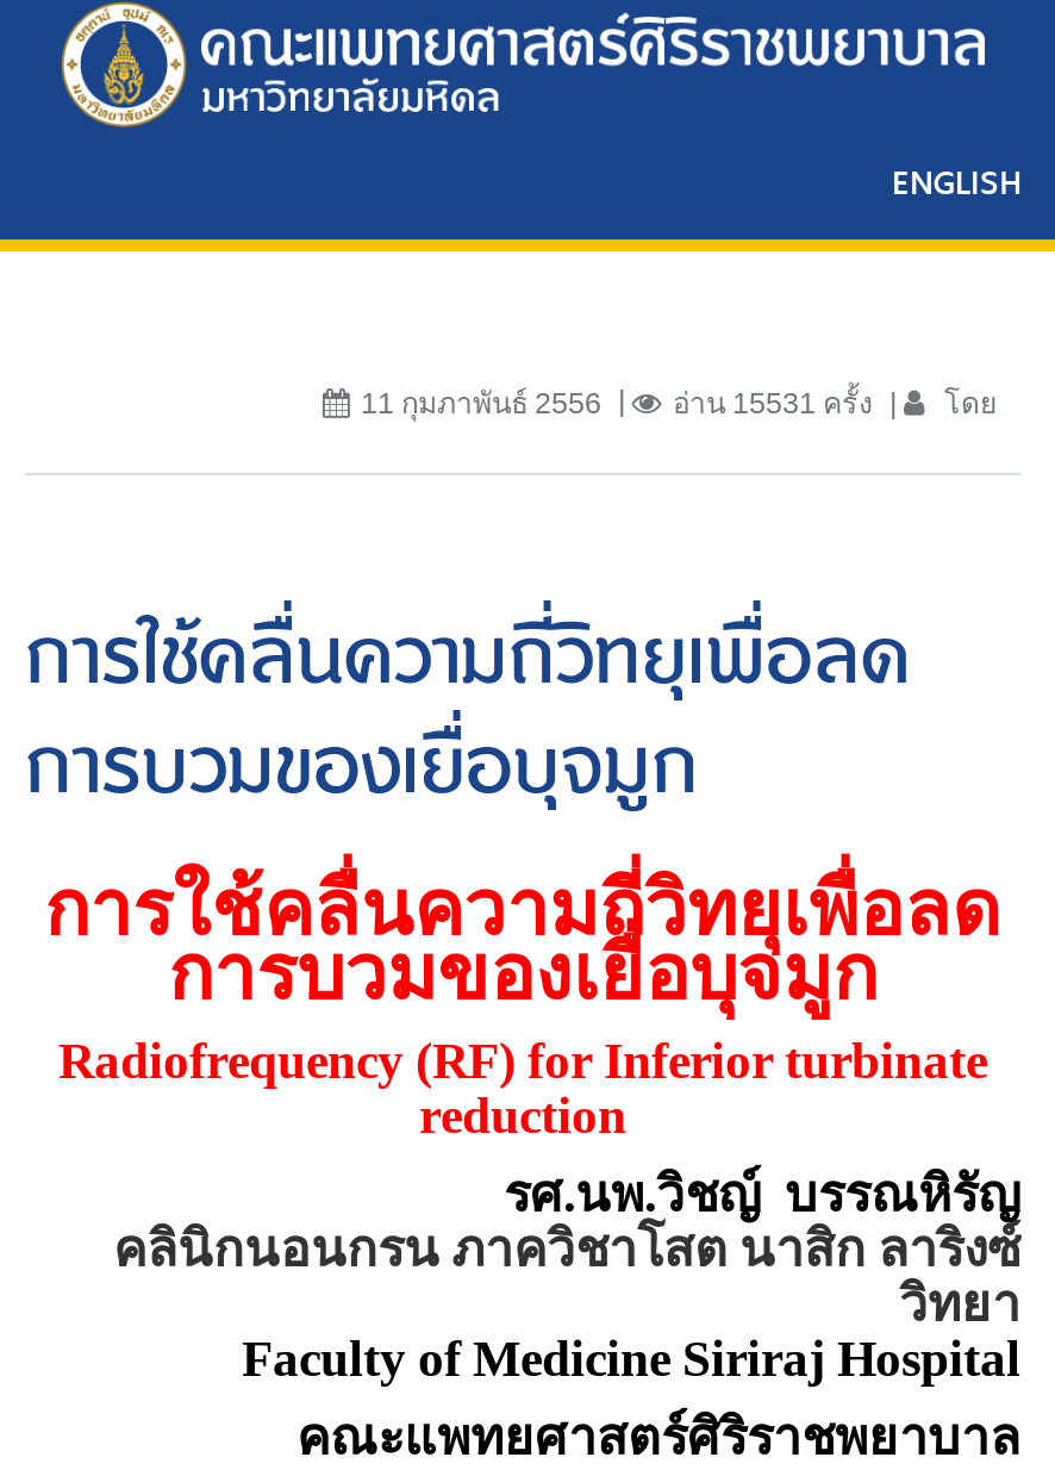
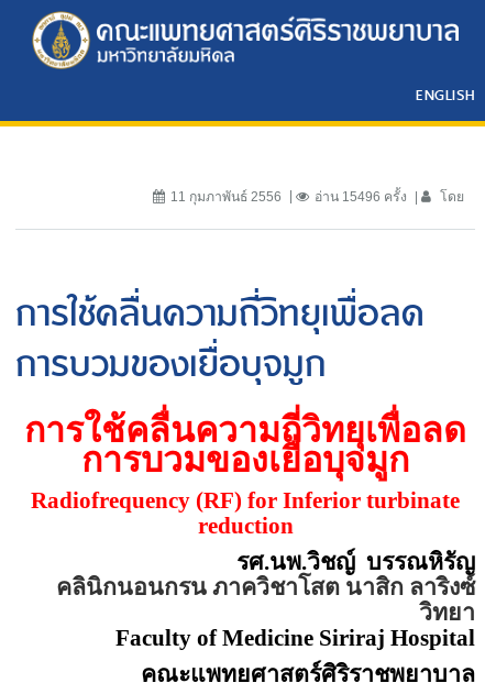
- อ่าน 15531 ครั้ง
+ อ่าน 15496 ครั้ง
